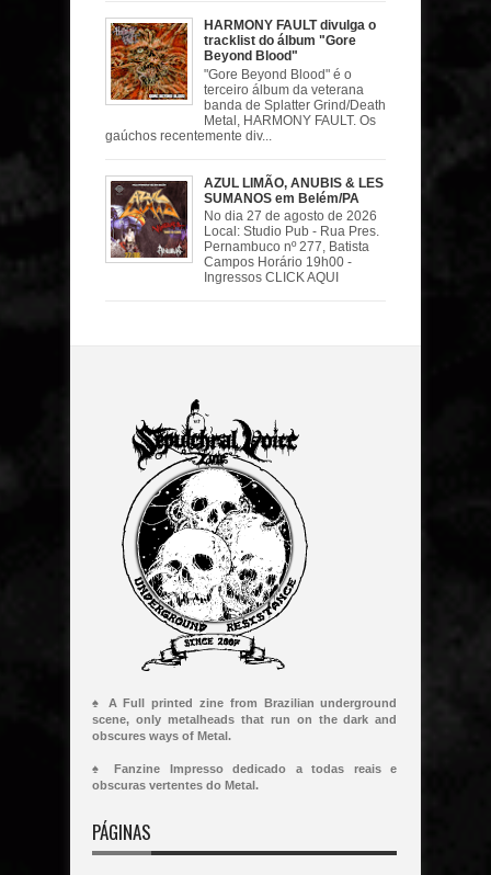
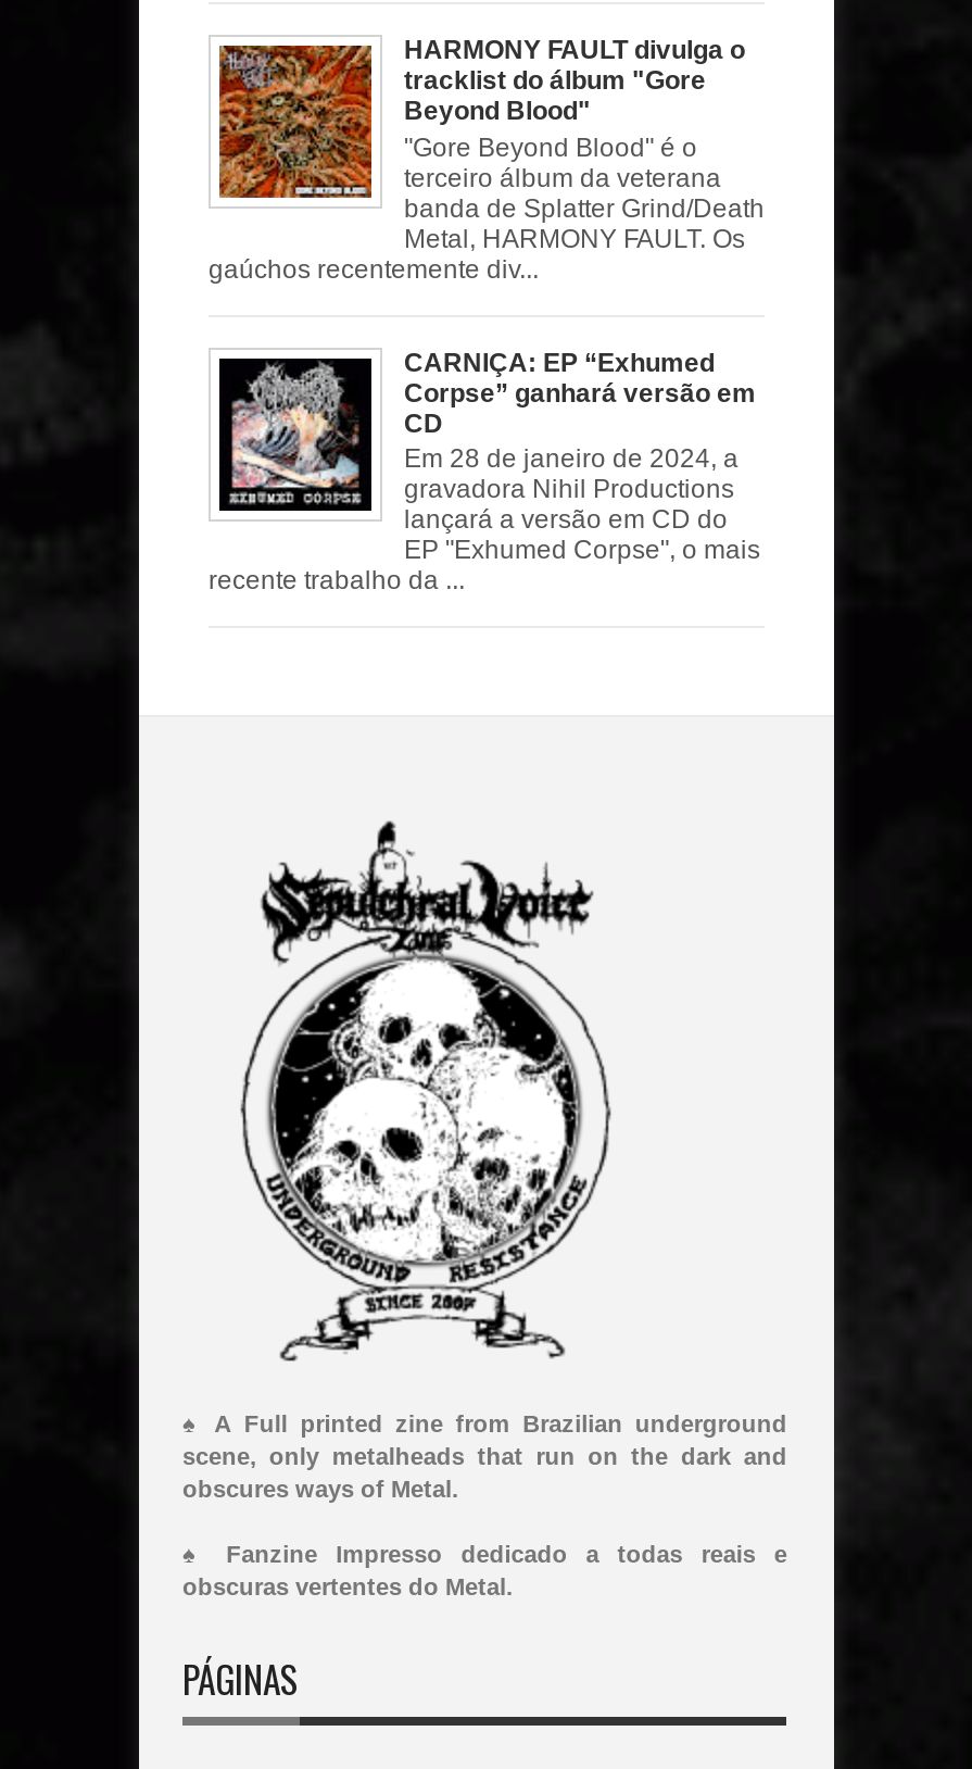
- [image]
- AZUL LIMÃO, ANUBIS & LES
- SUMANOS em Belém/PA
- No dia 27 de agosto de 2026
- Local: Studio Pub - Rua Pres.
- Pernambuco nº 277, Batista
- Campos Horário 19h00 -
- Ingressos CLICK AQUI
+ [image]
+ CARNIÇA: EP “Exhumed
+ Corpse” ganhará versão em
+ CD
+ Em 28 de janeiro de 2024, a
+ gravadora Nihil Productions
+ lançará a versão em CD do
+ EP "Exhumed Corpse", o mais
+ recente trabalho da ...
